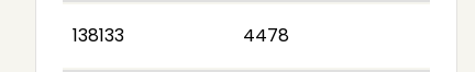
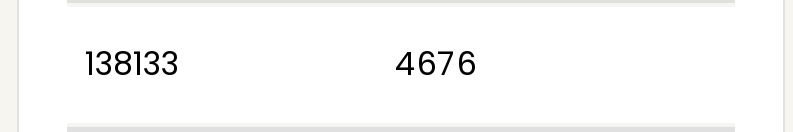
- 4478
+ 4676
